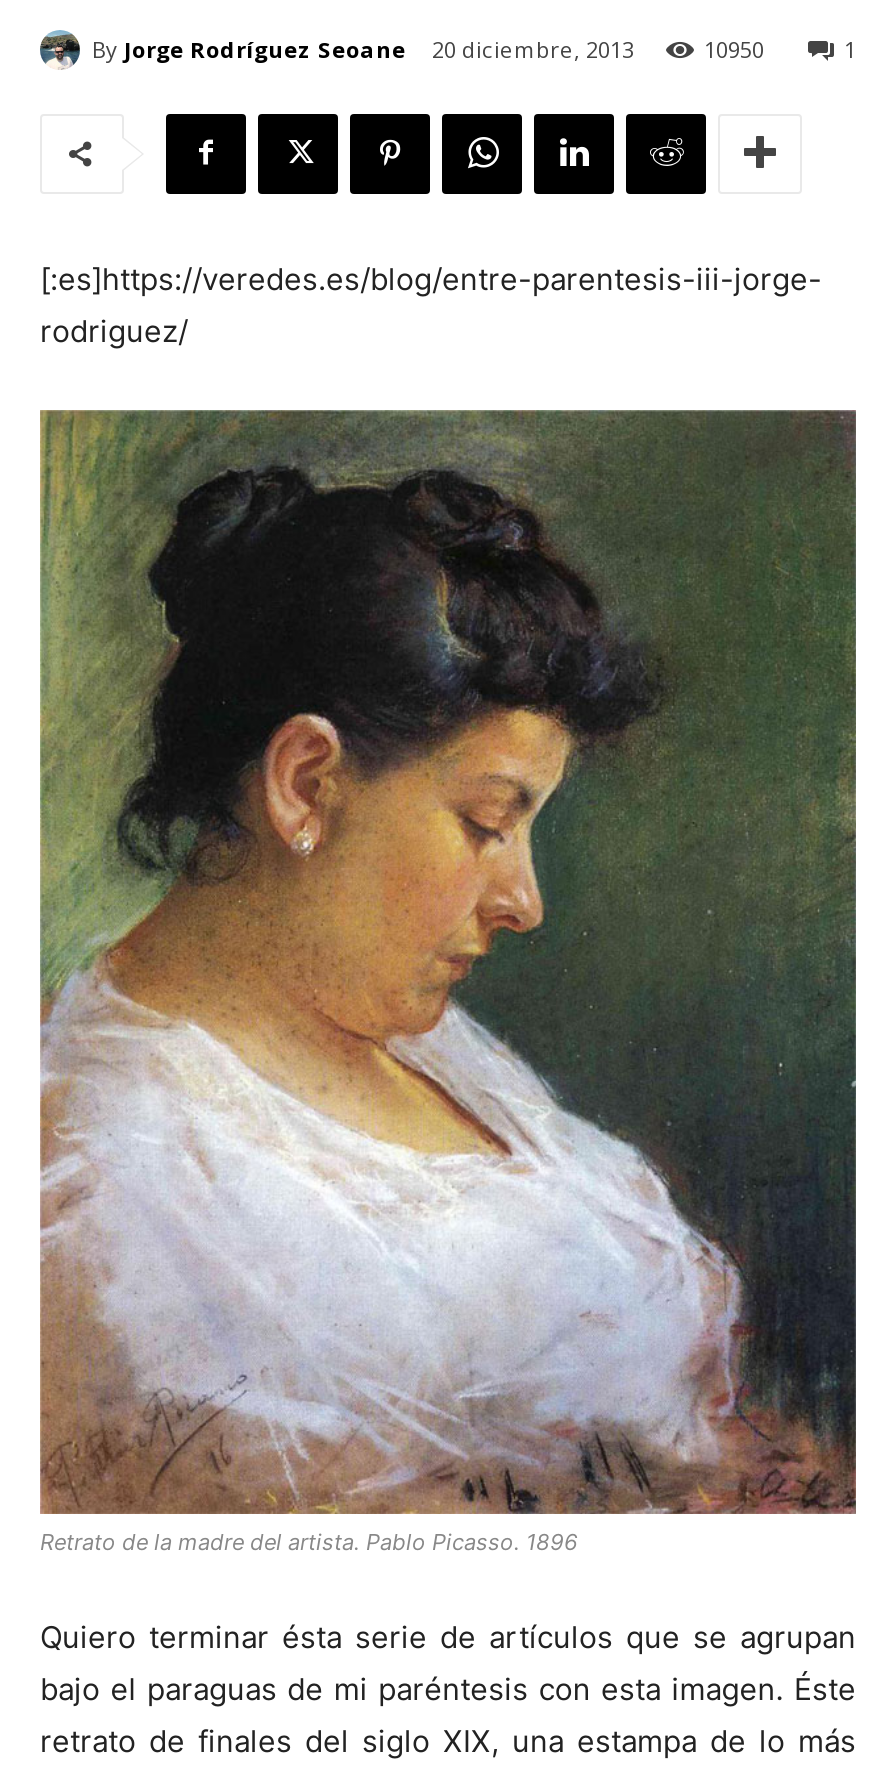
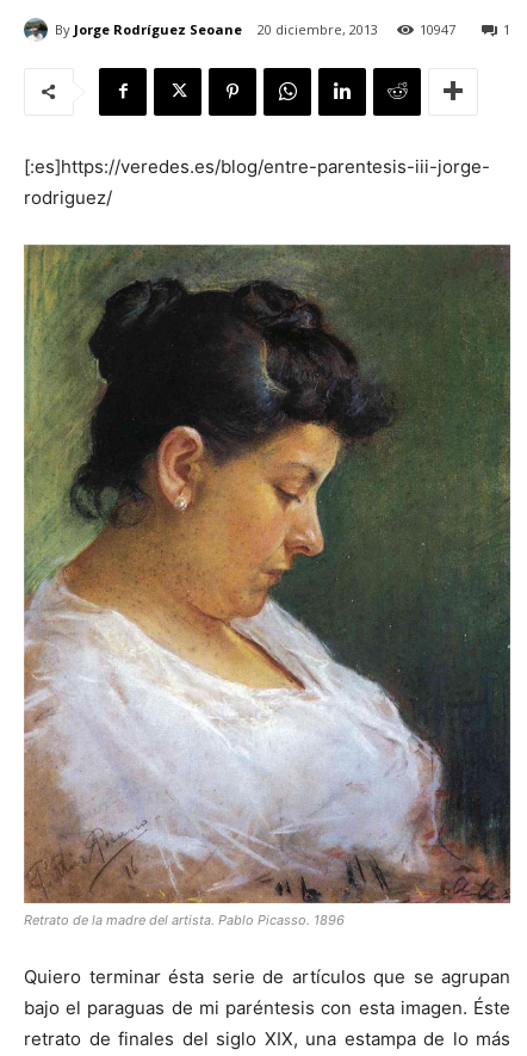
- 10950
+ 10947
